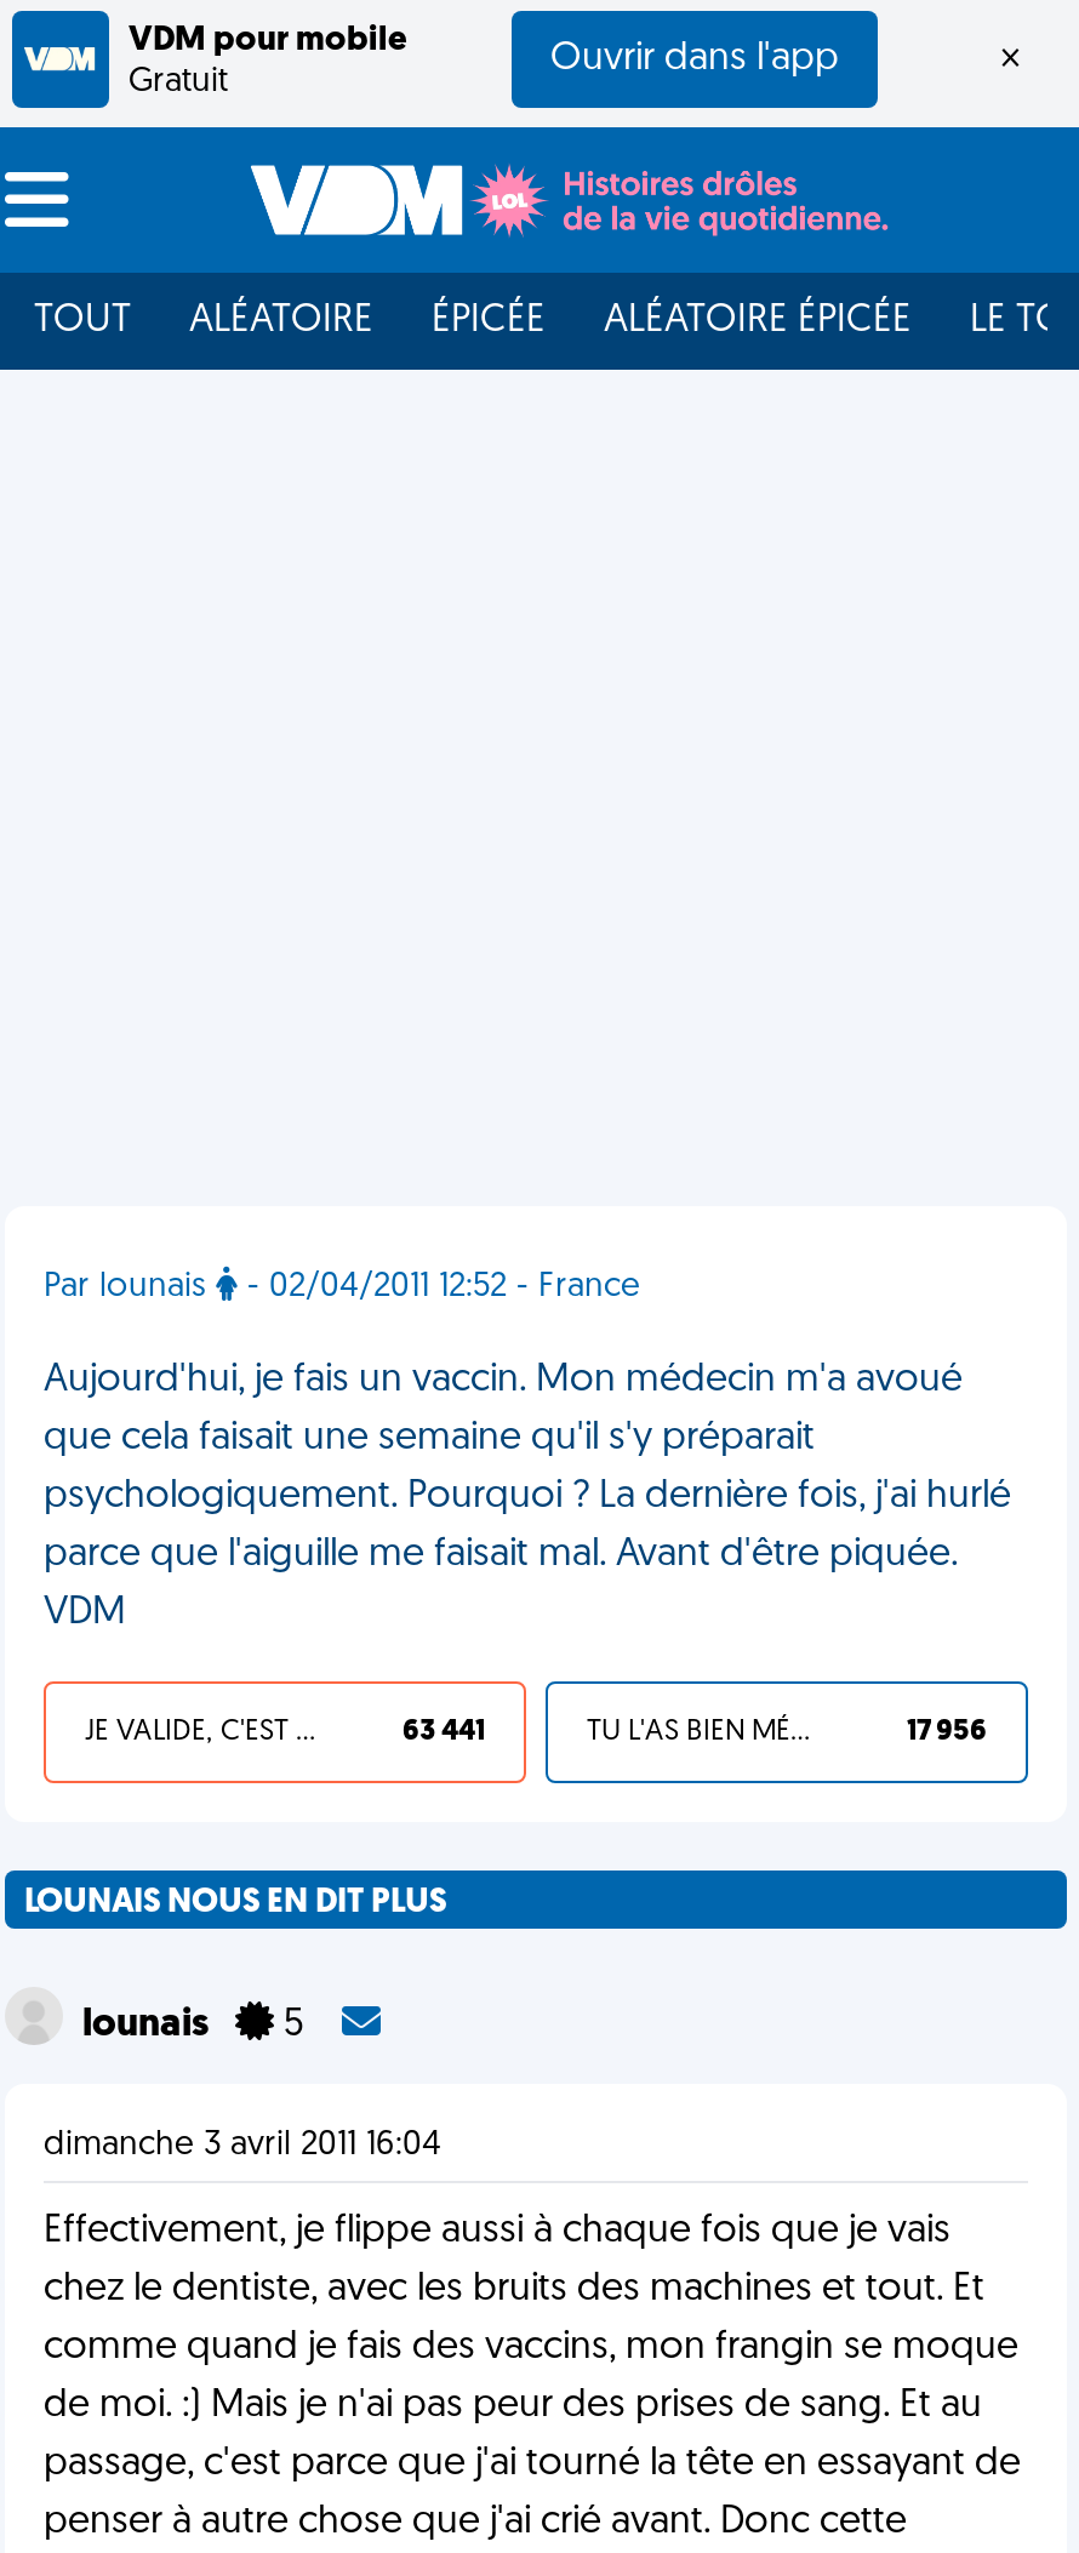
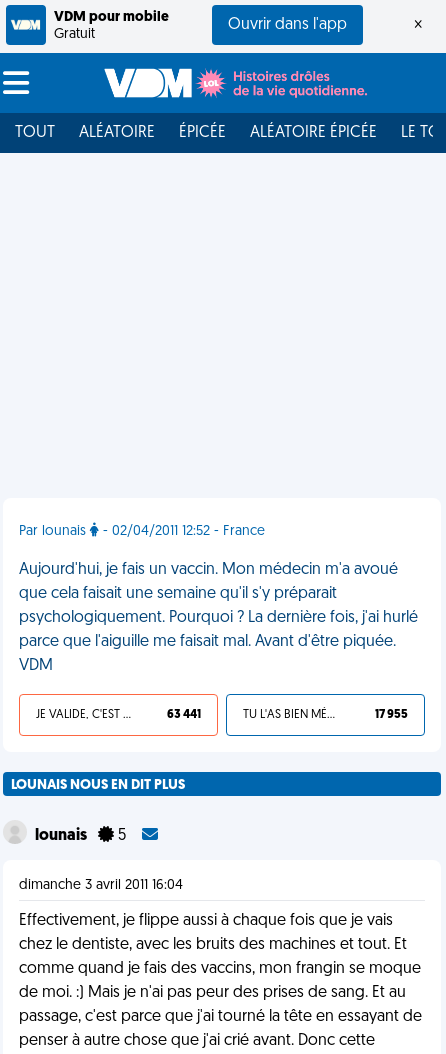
- 17 956
+ 17 955
